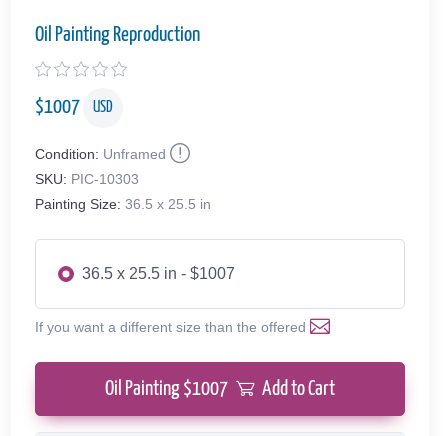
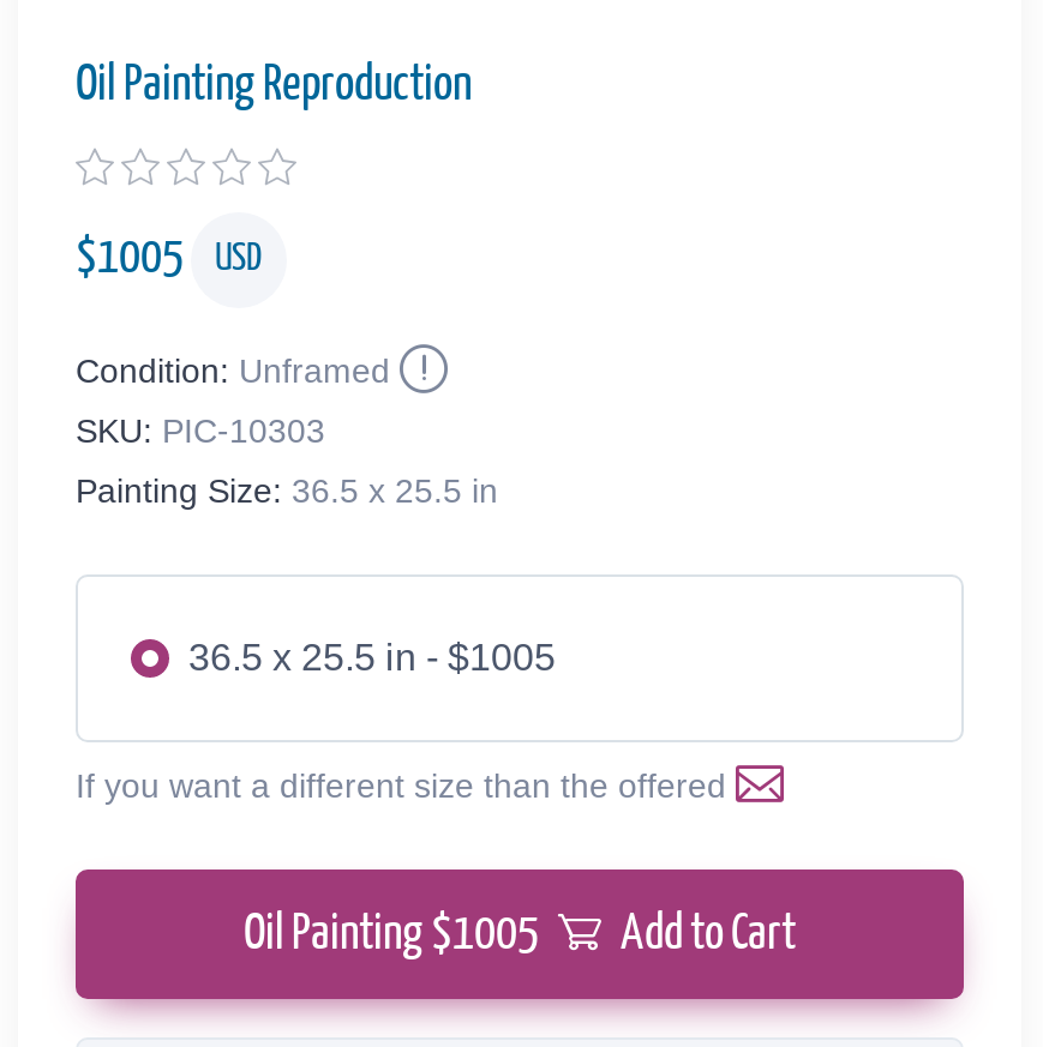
- $1007 USD
+ $1005 USD

- 36.5 x 25.5 in - $1007
+ 36.5 x 25.5 in - $1005

- Oil Painting $1007 Add to Cart
+ Oil Painting $1005 Add to Cart
